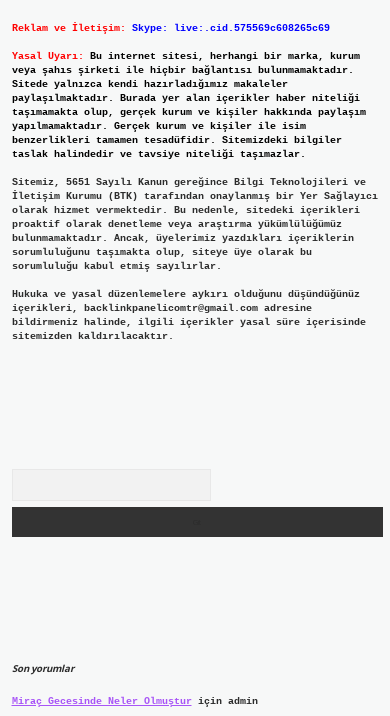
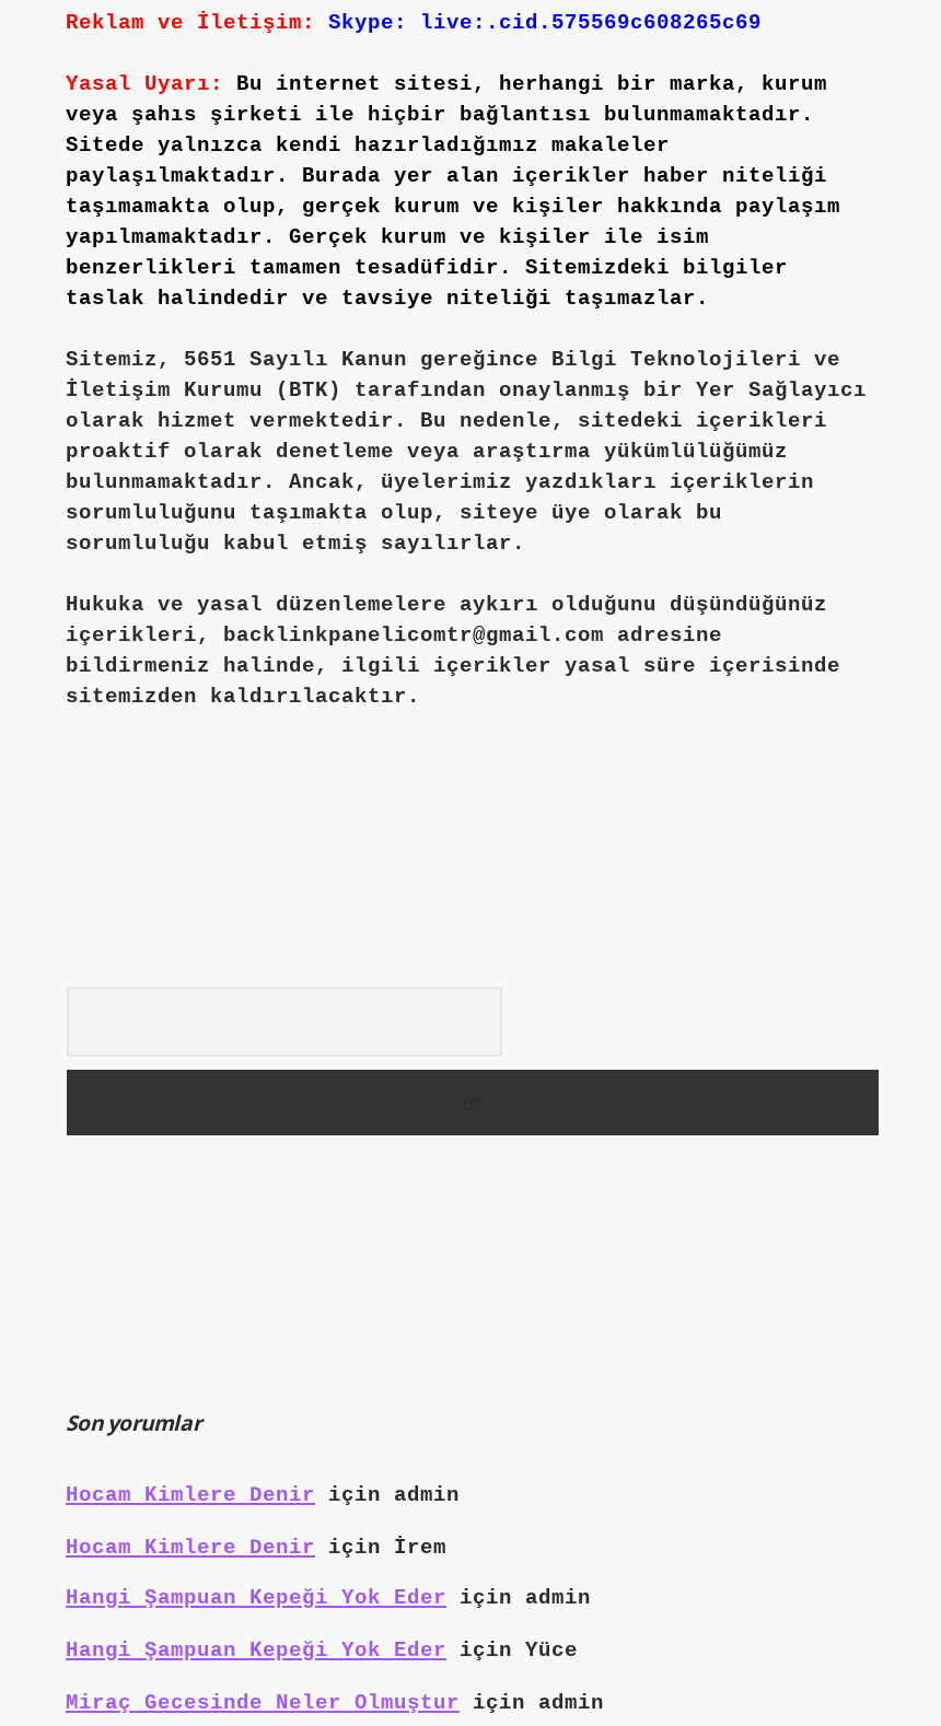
+ Hocam Kimlere Denir için admin
+ Hocam Kimlere Denir için İrem
+ Hangi Şampuan Kepeği Yok Eder için admin
+ Hangi Şampuan Kepeği Yok Eder için Yüce
